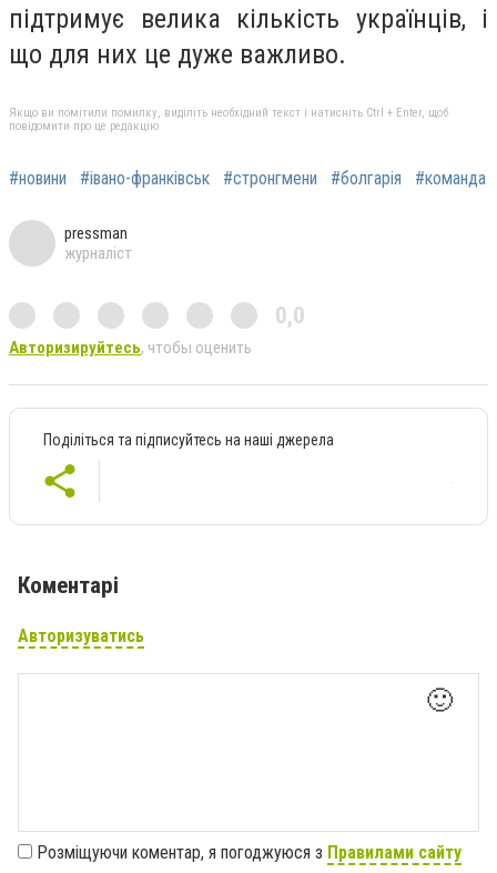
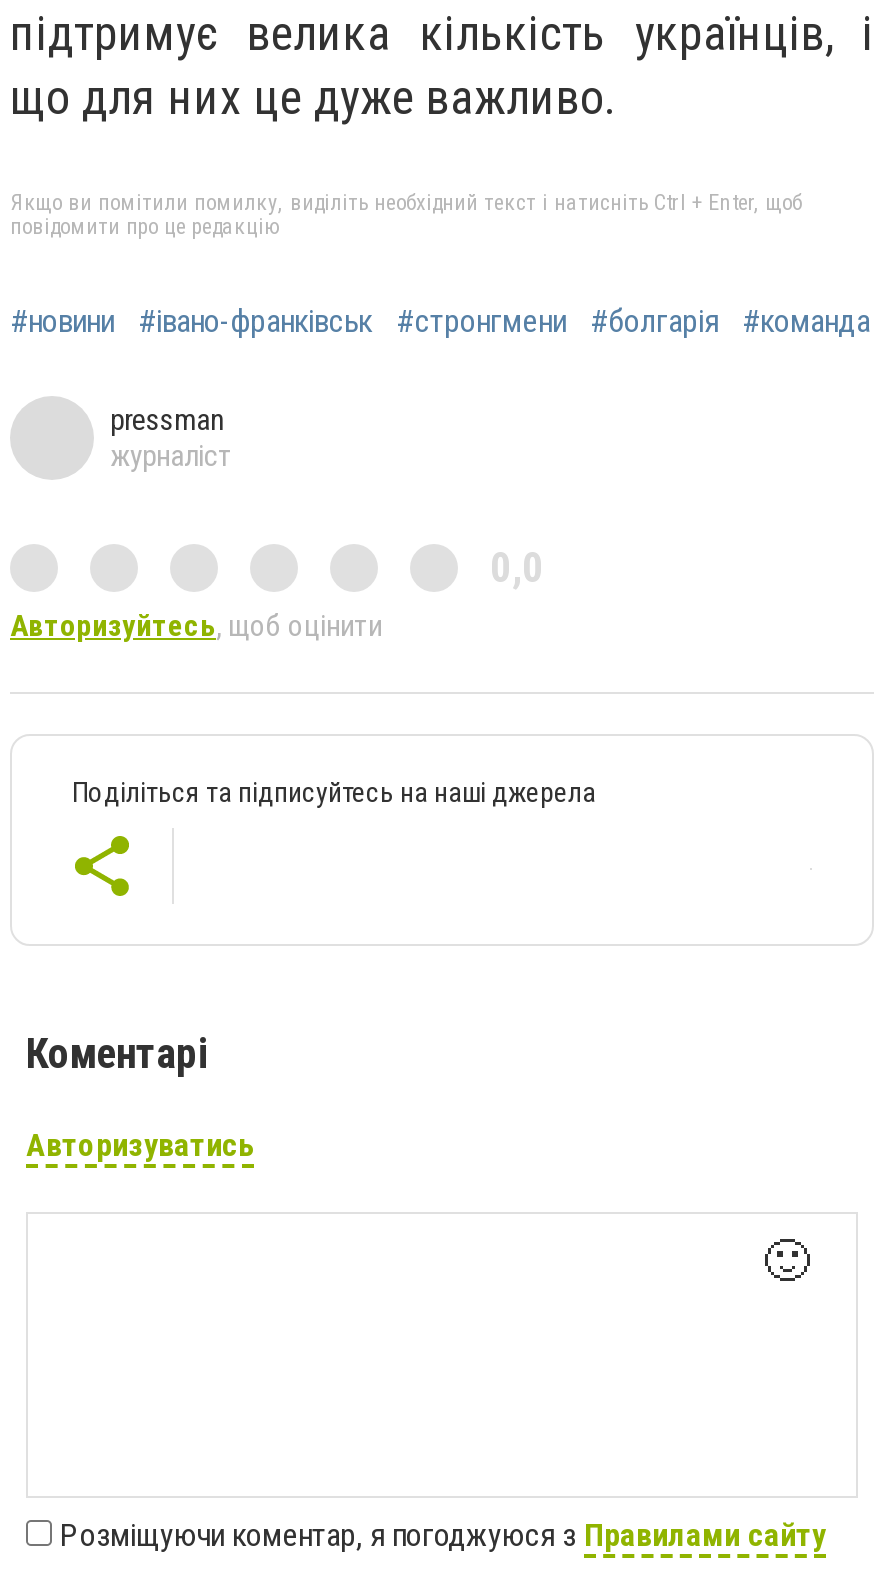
- Авторизируйтесь, чтобы оценить
+ Авторизуйтесь, щоб оцінити
